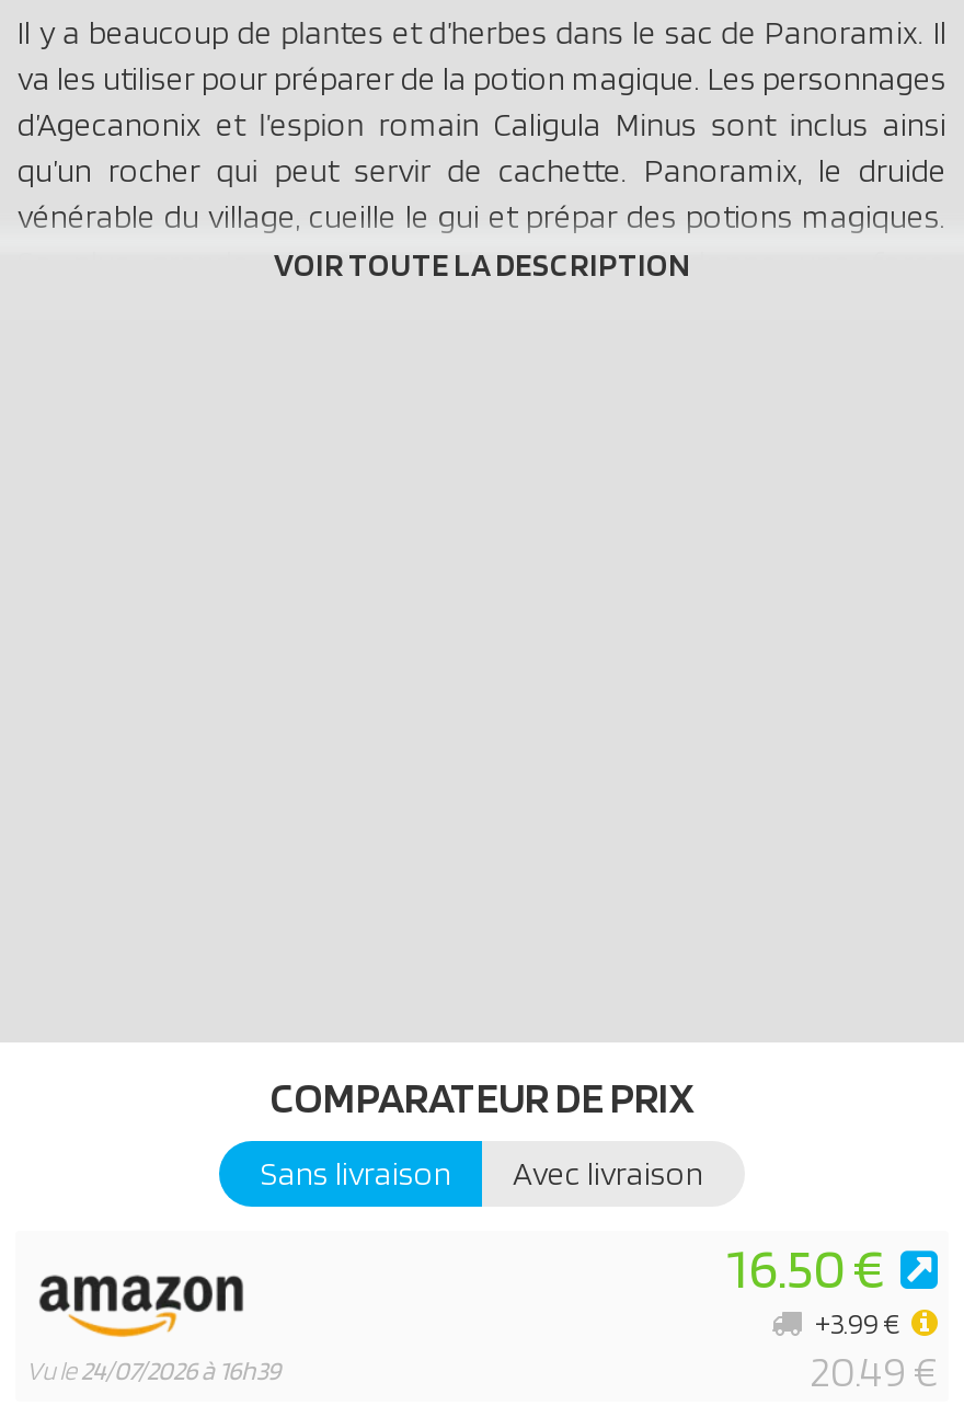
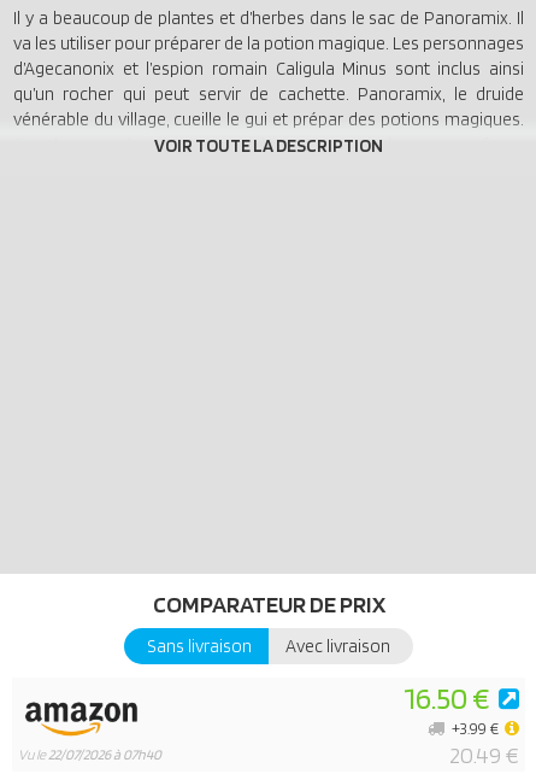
- Vu le24/07/2026 à 16h39
+ Vu le22/07/2026 à 07h40
